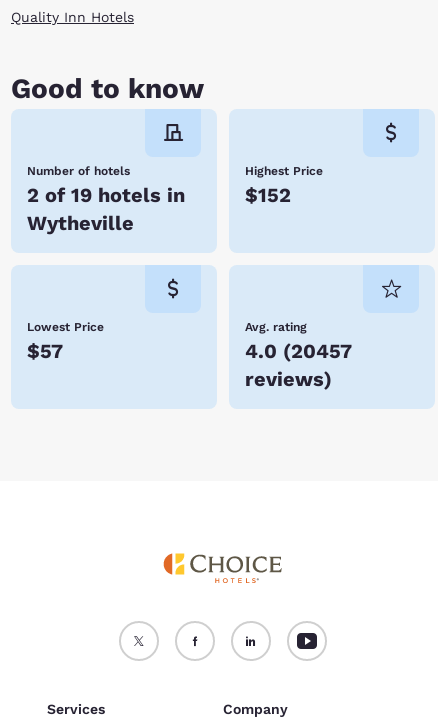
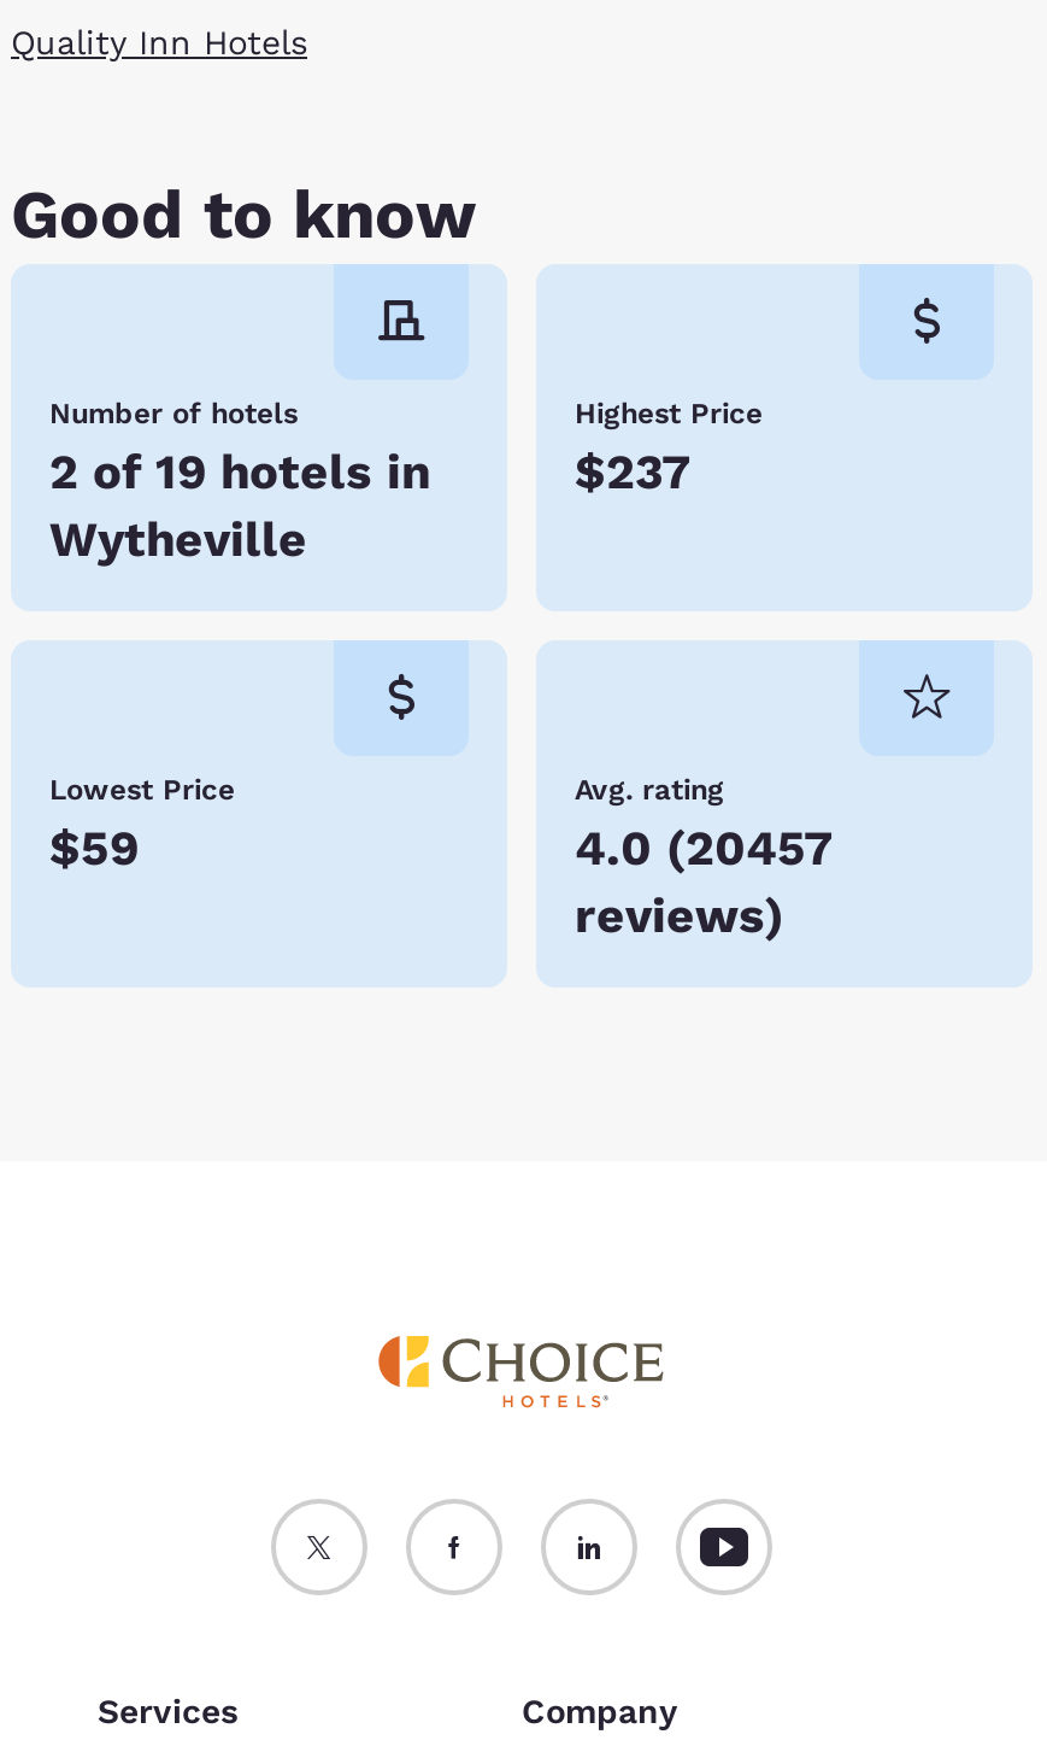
- $152
+ $237

- $57
+ $59
